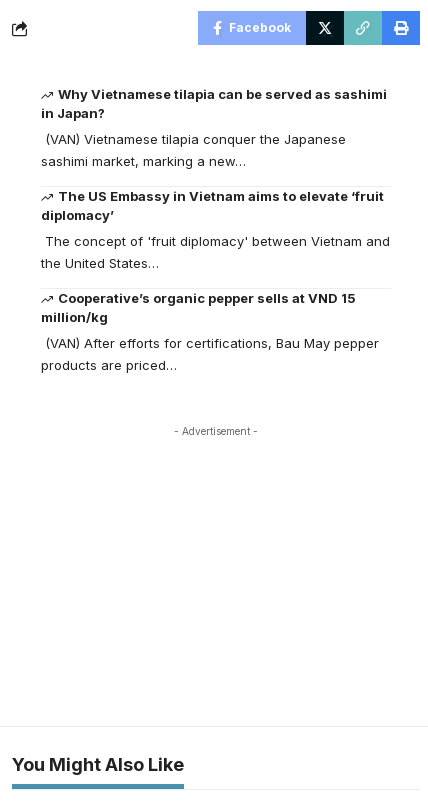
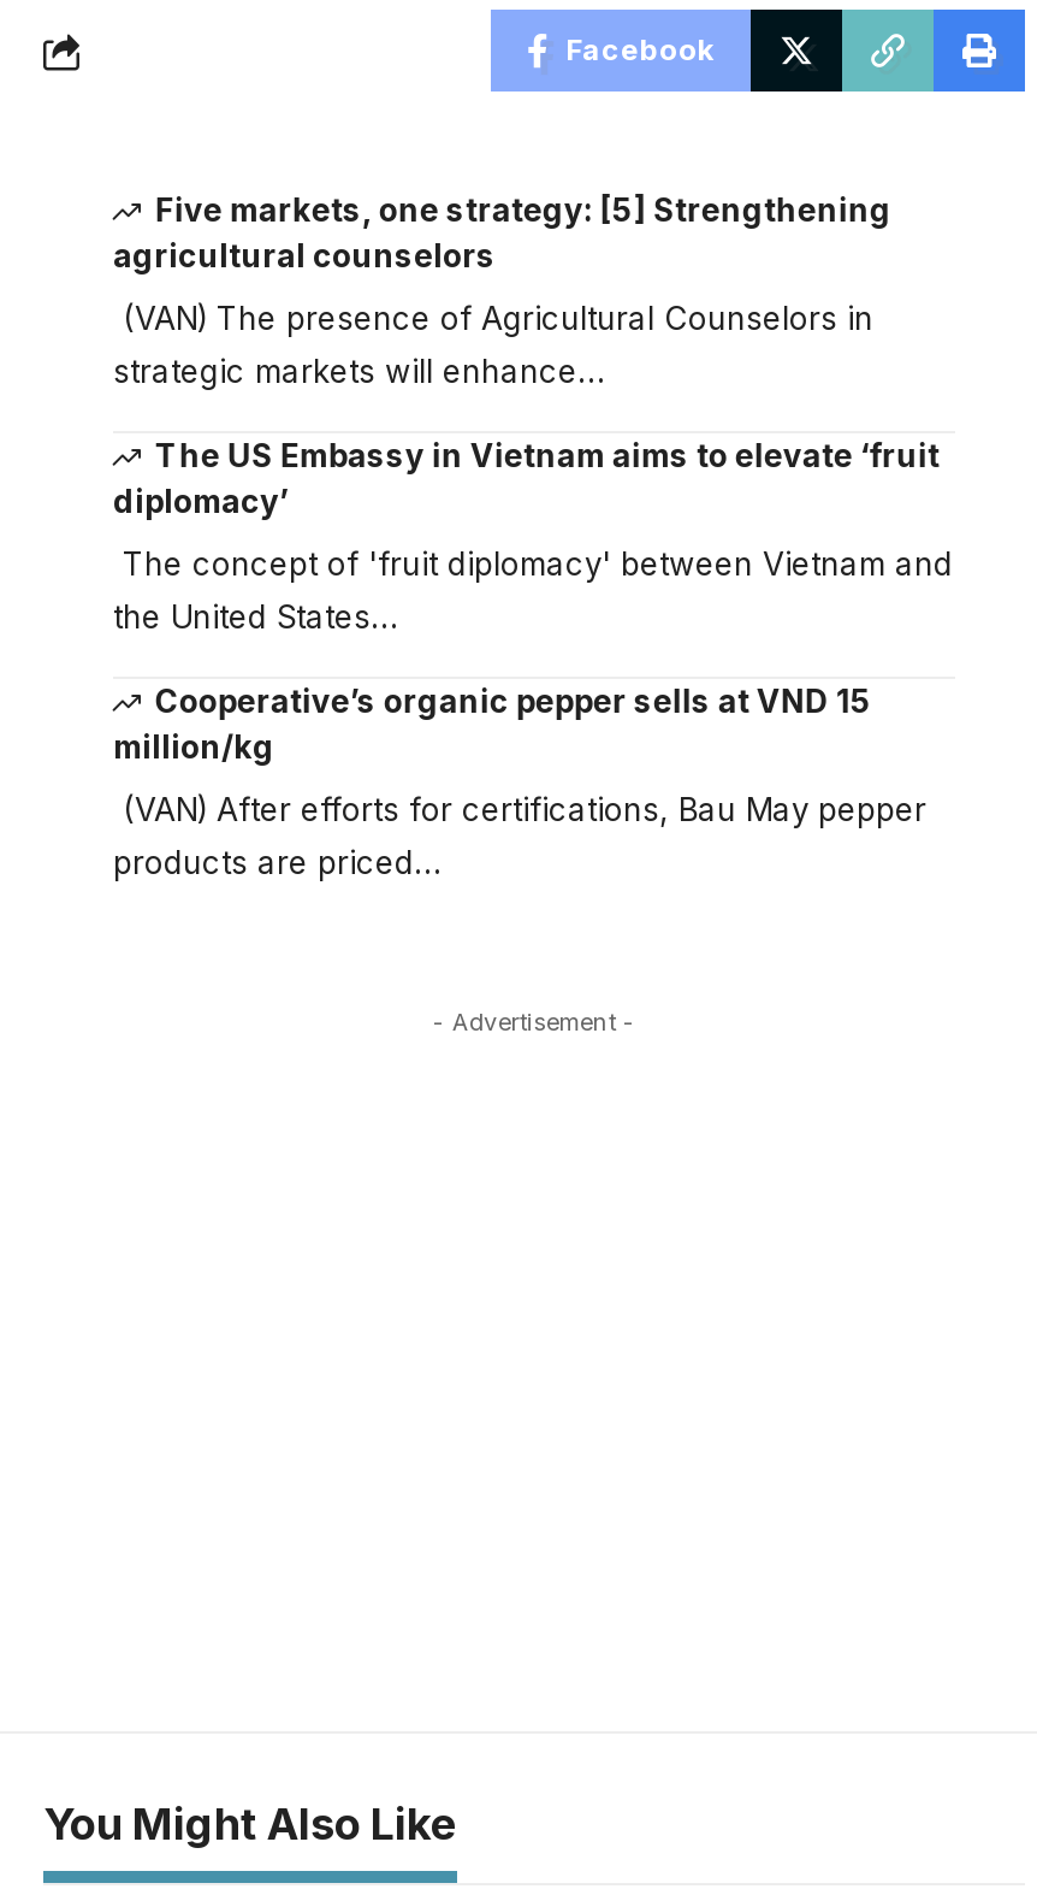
- Why Vietnamese tilapia can be served as sashimi
- in Japan?
+ Five markets, one strategy: [5] Strengthening
+ agricultural counselors

- (VAN) Vietnamese tilapia conquer the Japanese
- sashimi market, marking a new…
+ (VAN) The presence of Agricultural Counselors in
+ strategic markets will enhance…
